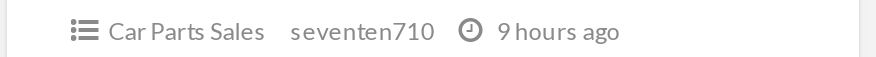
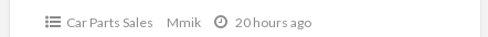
- seventen710
- 9 hours ago
+ Mmik
+ 20 hours ago
